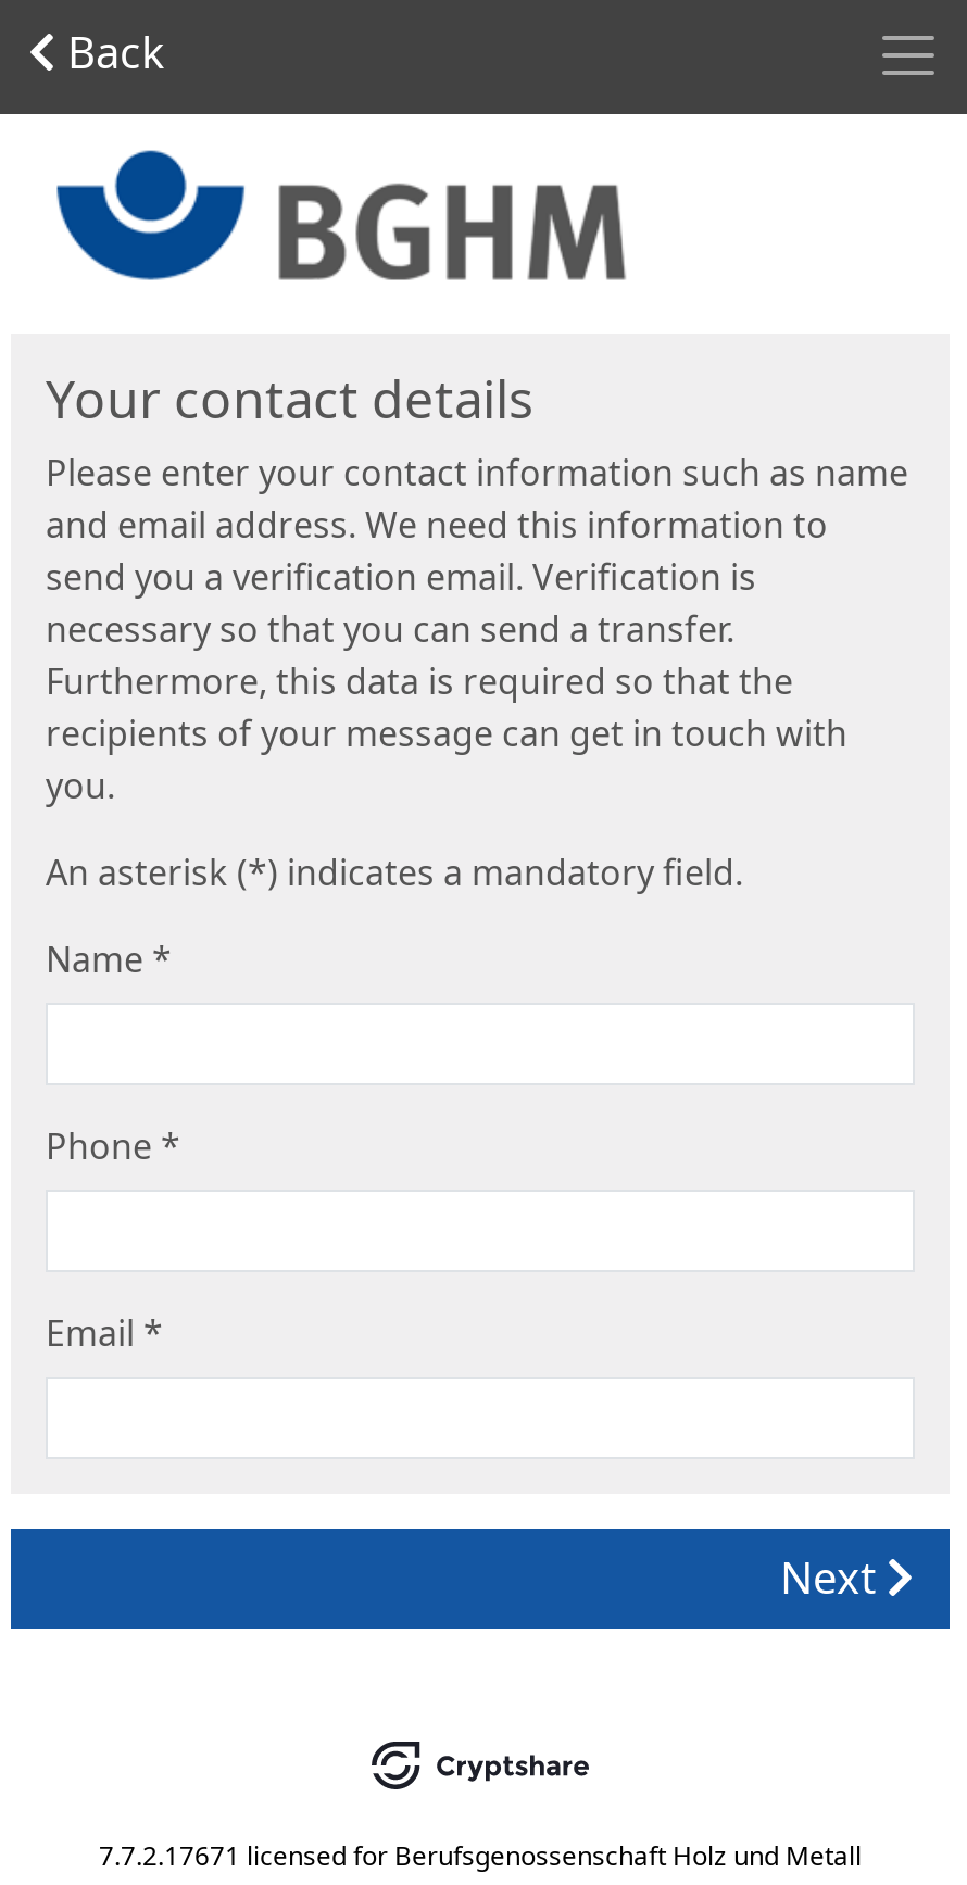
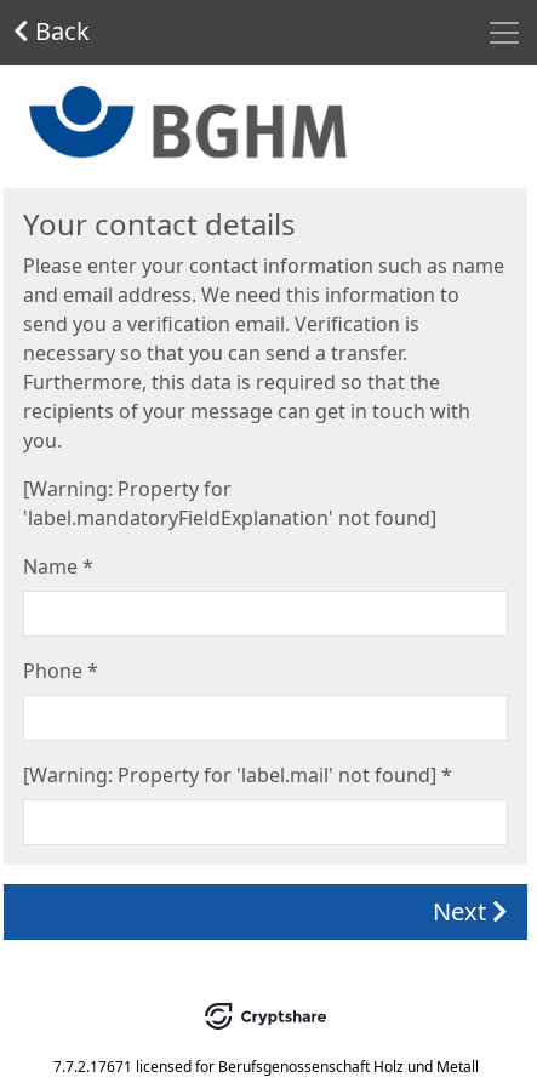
- An asterisk (*) indicates a mandatory field.
+ [Warning: Property for
+ 'label.mandatoryFieldExplanation' not found]

- Email *
+ [Warning: Property for 'label.mail' not found] *
